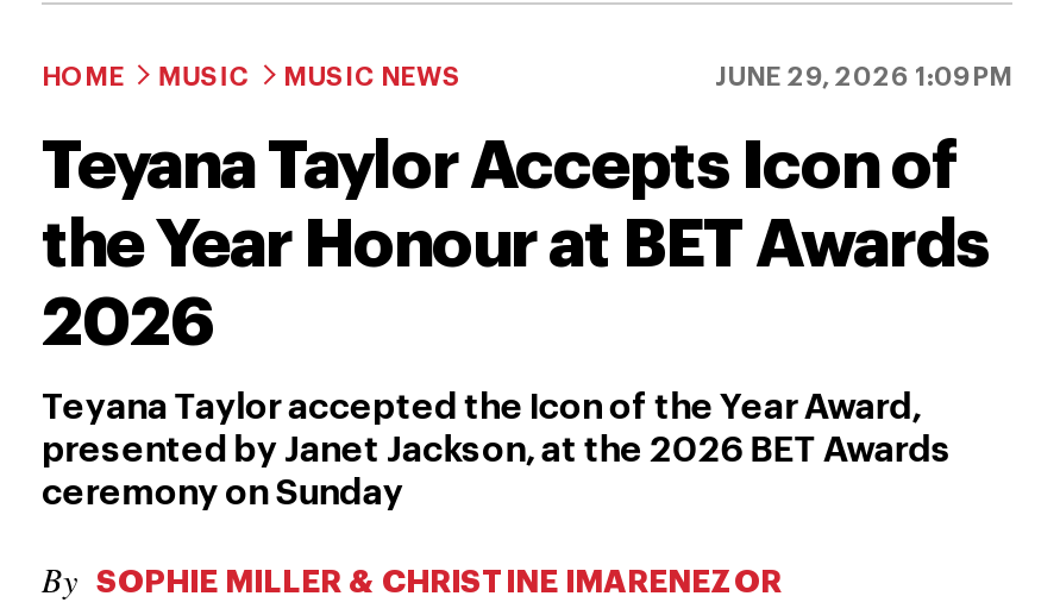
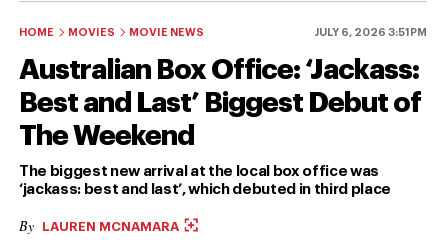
- MUSIC
- MUSIC NEWS
- JUNE 29, 2026 1:09PM
+ MOVIES
+ MOVIE NEWS
+ JULY 6, 2026 3:51PM

- Teyana Taylor Accepts Icon of
- the Year Honour at BET Awards
- 2026
+ Australian Box Office: ‘Jackass:
+ Best and Last’ Biggest Debut of
+ The Weekend

- Teyana Taylor accepted the Icon of the Year Award,
- presented by Janet Jackson, at the 2026 BET Awards
- ceremony on Sunday
+ The biggest new arrival at the local box office was
+ ‘jackass: best and last’, which debuted in third place

- SOPHIE MILLER & CHRISTINE IMARENEZOR
+ LAUREN MCNAMARA
